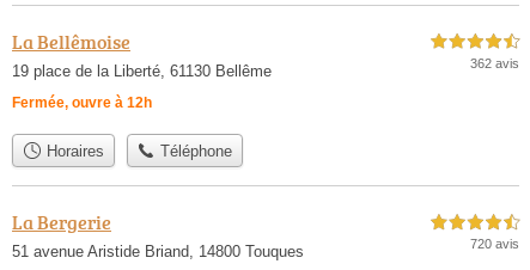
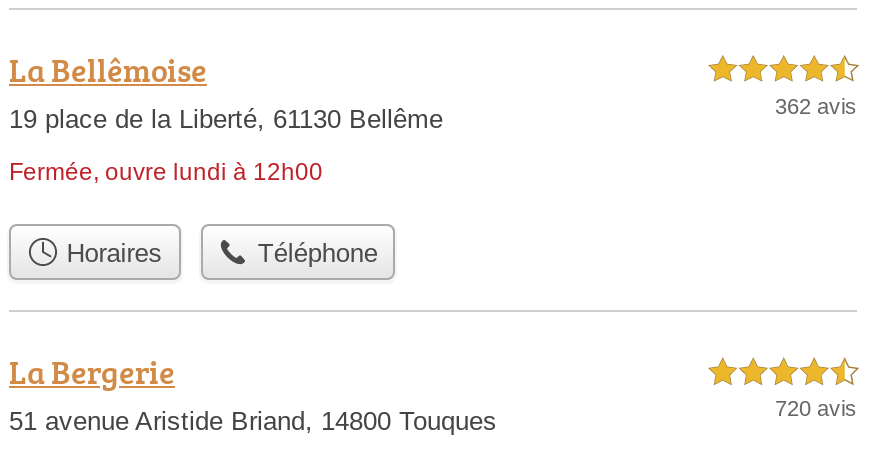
- Fermée, ouvre à 12h
+ Fermée, ouvre lundi à 12h00
